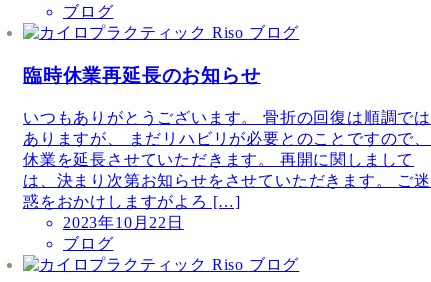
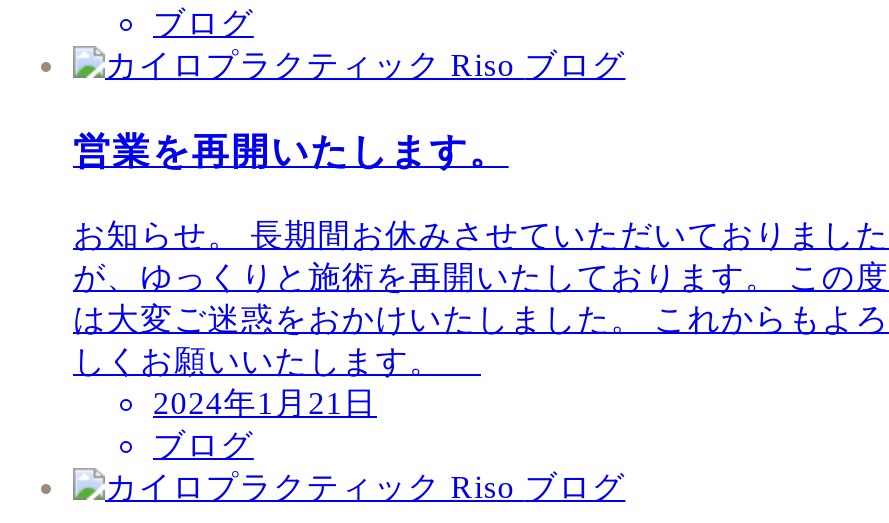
- 臨時休業再延長のお知らせ
+ 営業を再開いたします。

- いつもありがとうございます。 骨折の回復は順調では
- ありますが、 まだリハビリが必要とのことですので、
- 休業を延長させていただきます。 再開に関しまして
- は、決まり次第お知らせをさせていただきます。 ご迷
- 惑をおかけしますがよろ […]
- 2023年10月22日
+ お知らせ。 長期間お休みさせていただいておりました
+ が、ゆっくりと施術を再開いたしております。 この度
+ は大変ご迷惑をおかけいたしました。 これからもよろ
+ しくお願いいたします。
+ 2024年1月21日
